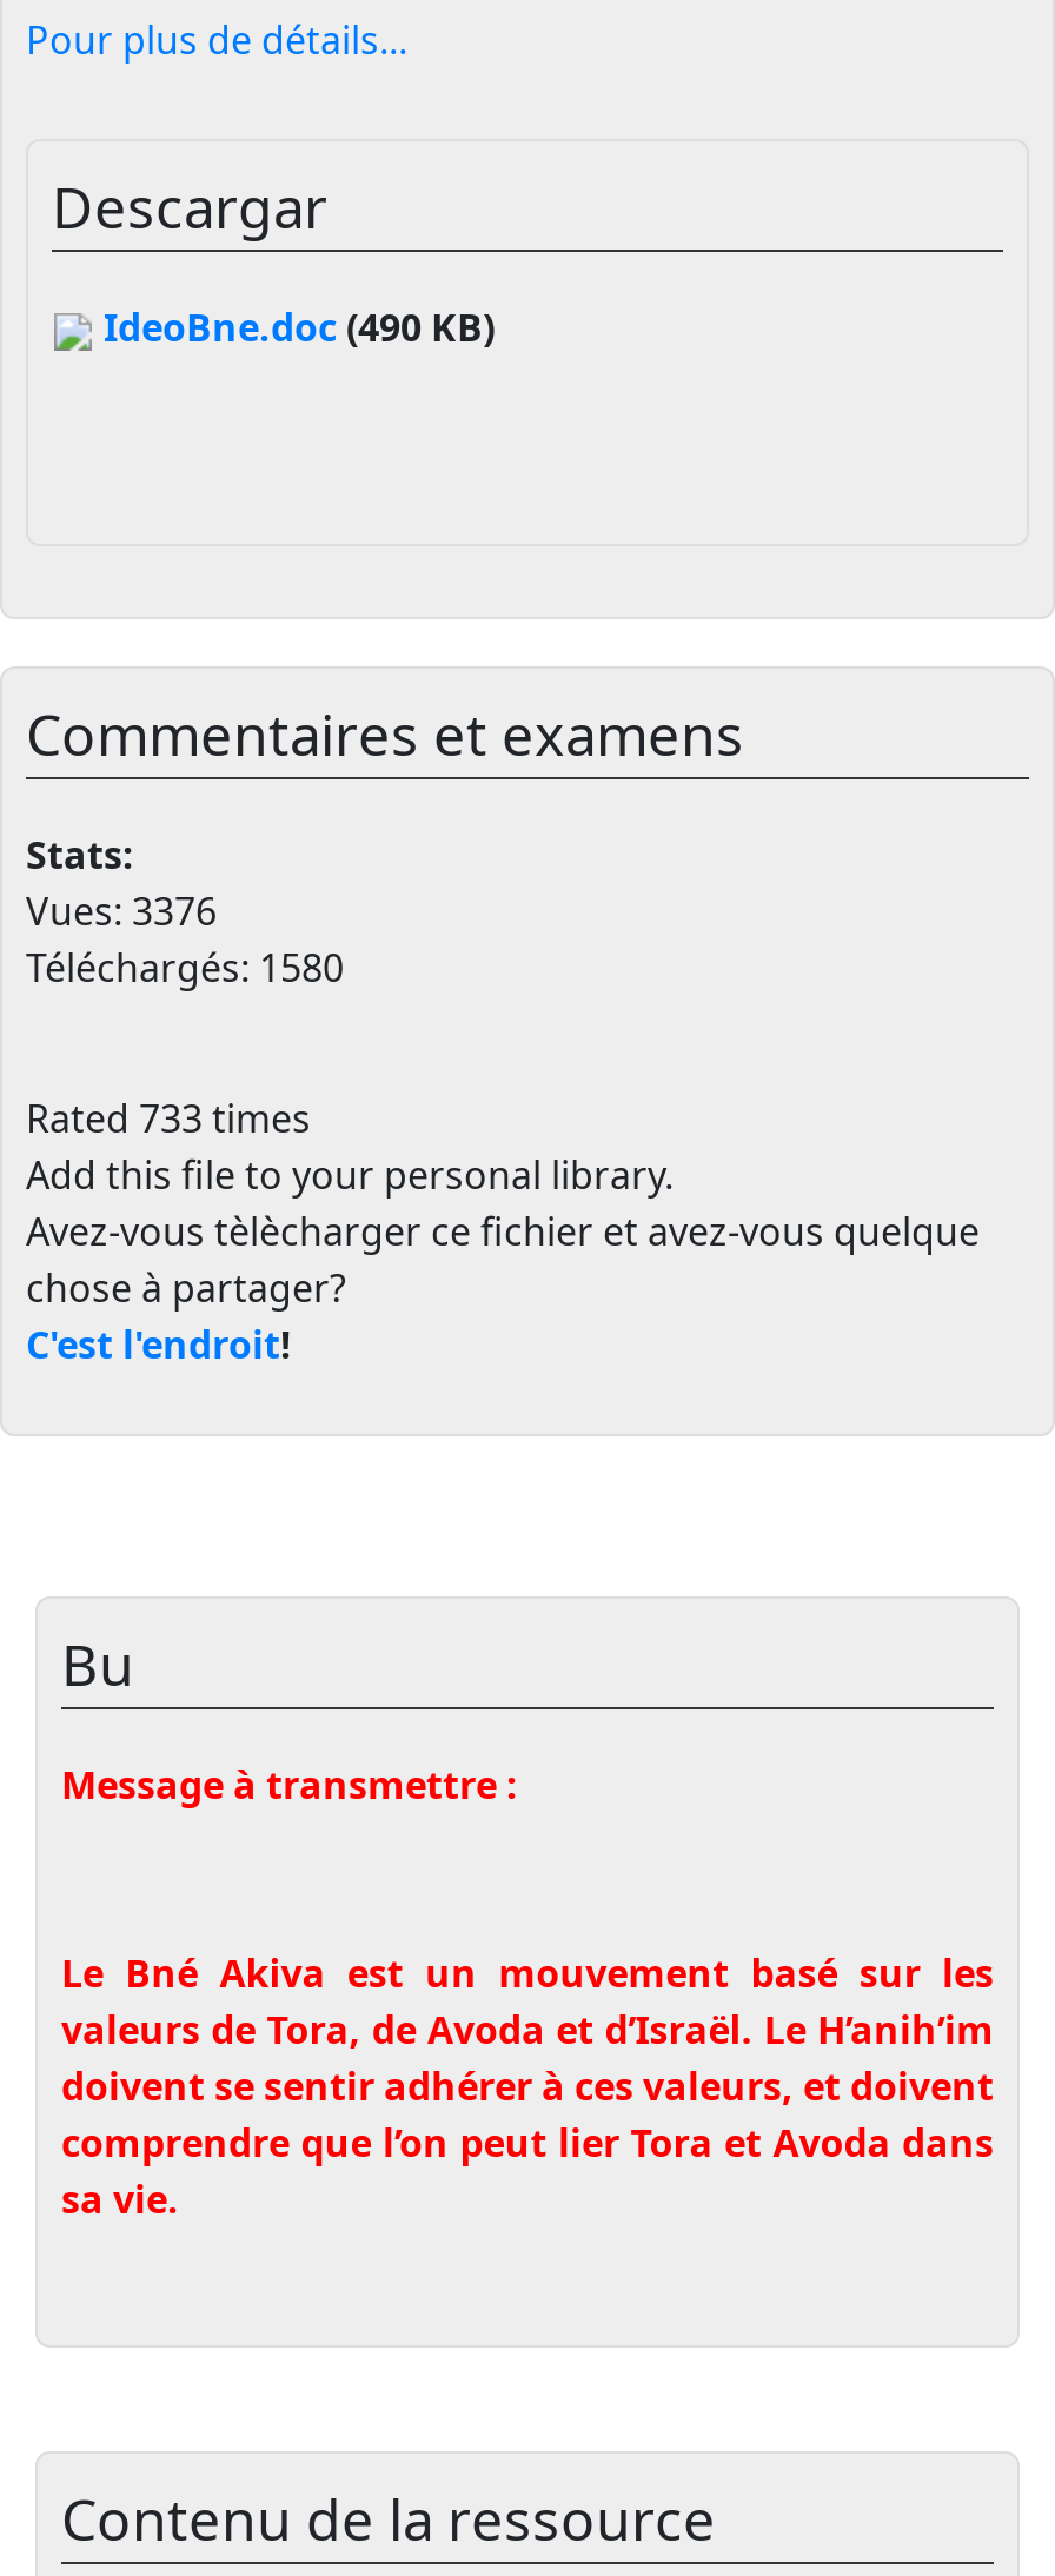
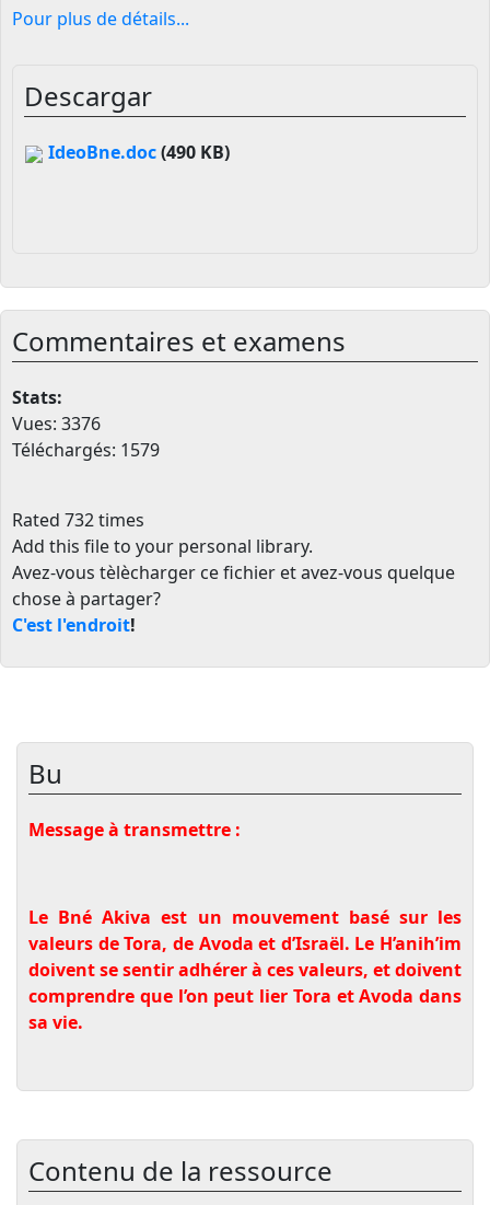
- Téléchargés: 1580
+ Téléchargés: 1579

- Rated 733 times
+ Rated 732 times
